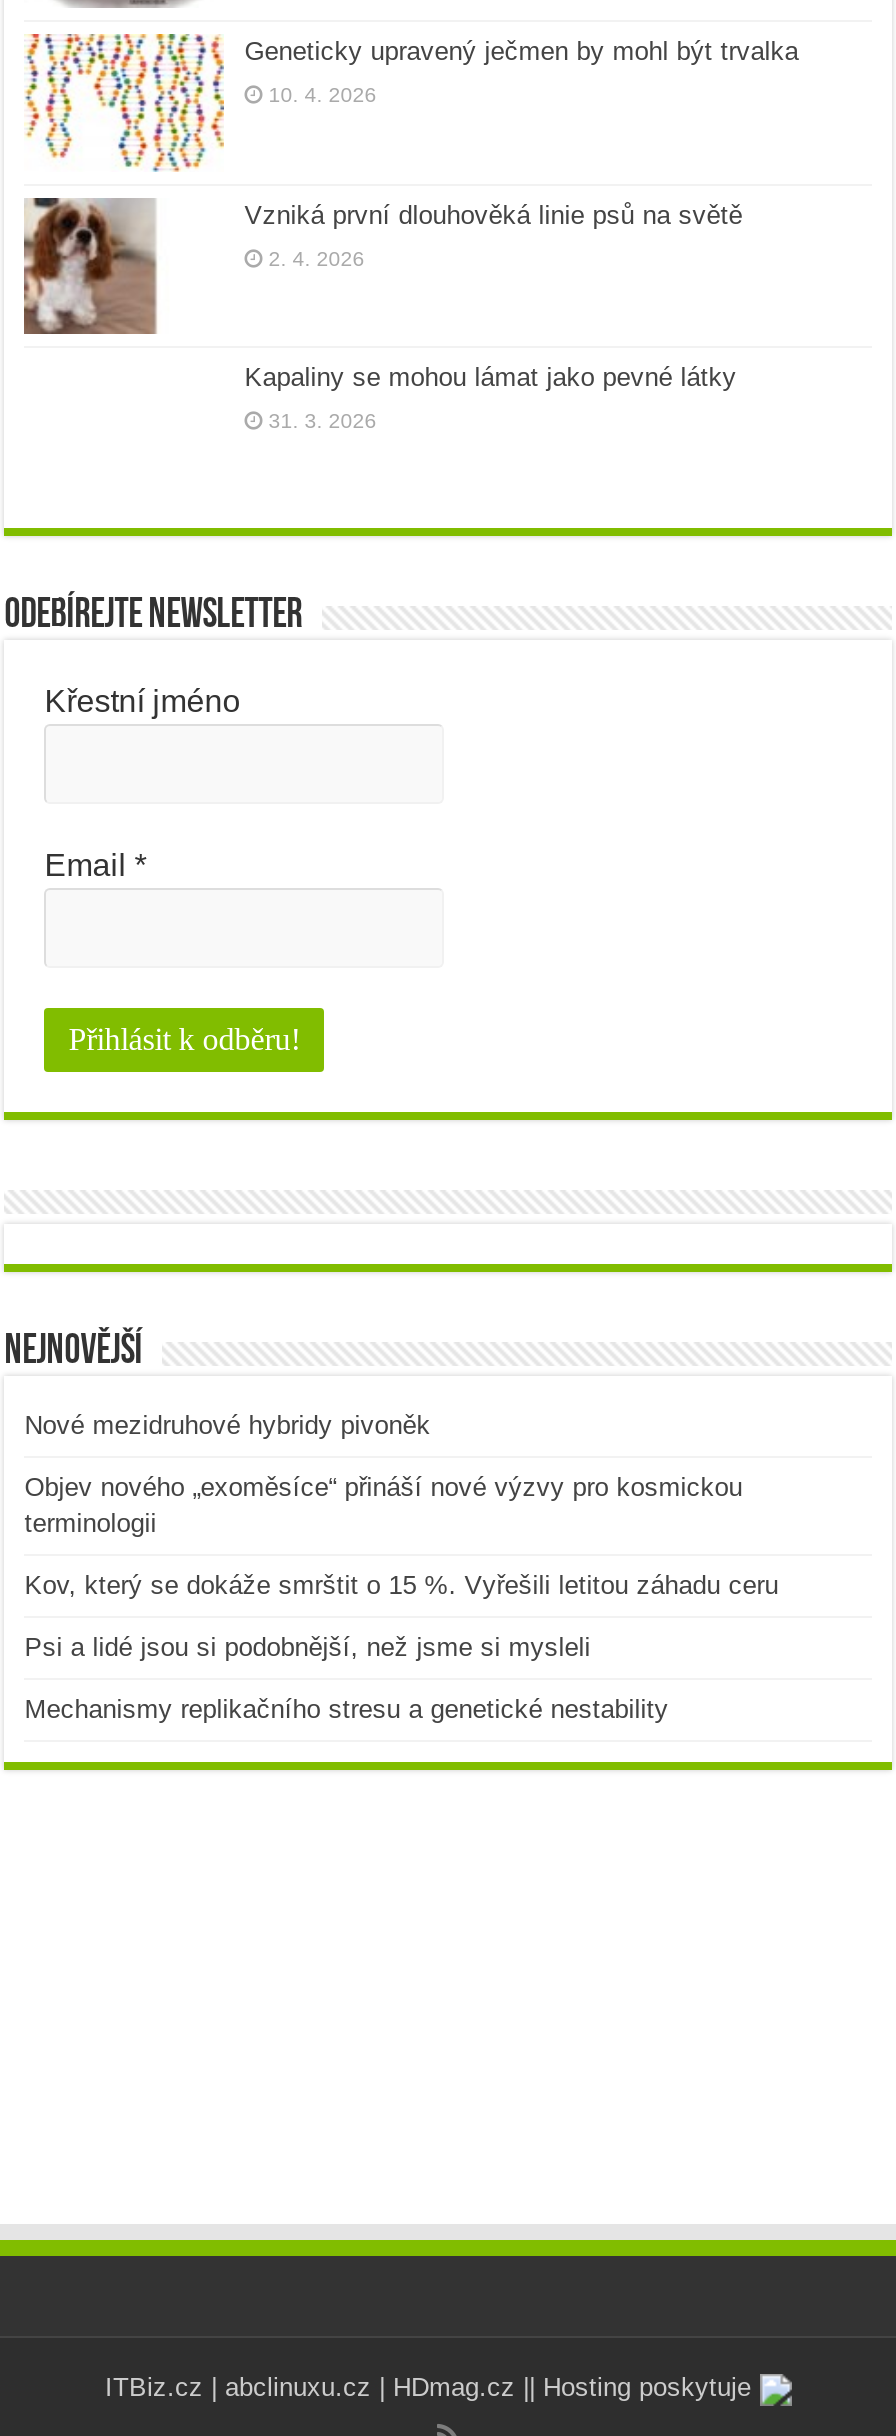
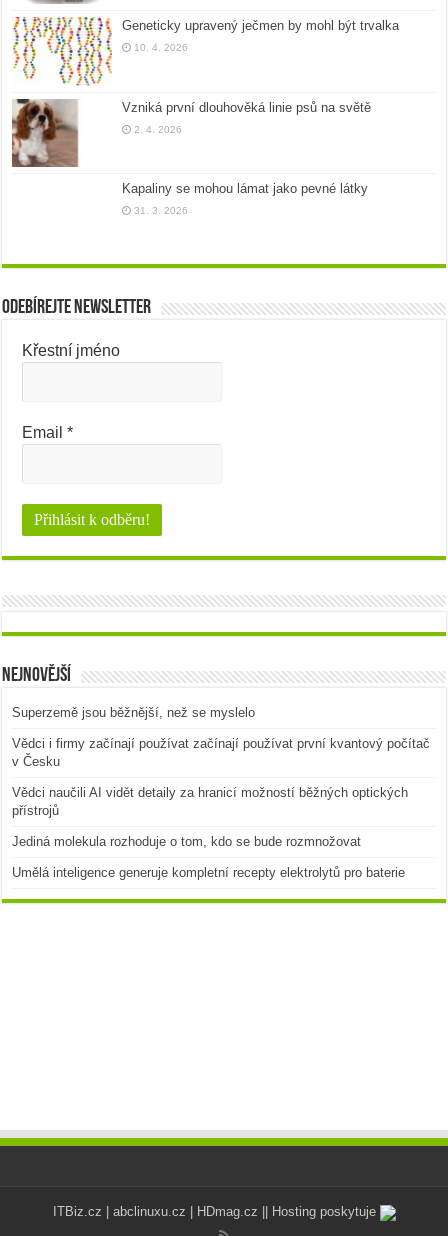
- Nové mezidruhové hybridy pivoněk
+ Superzemě jsou běžnější, než se myslelo

- Objev nového „exoměsíce“ přináší nové výzvy pro kosmickou
- terminologii
+ Vědci i firmy začínají používat začínají používat první kvantový počítač
+ v Česku

- Kov, který se dokáže smrštit o 15 %. Vyřešili letitou záhadu ceru
+ Vědci naučili AI vidět detaily za hranicí možností běžných optických
+ přístrojů

- Psi a lidé jsou si podobnější, než jsme si mysleli
+ Jediná molekula rozhoduje o tom, kdo se bude rozmnožovat

- Mechanismy replikačního stresu a genetické nestability
+ Umělá inteligence generuje kompletní recepty elektrolytů pro baterie
